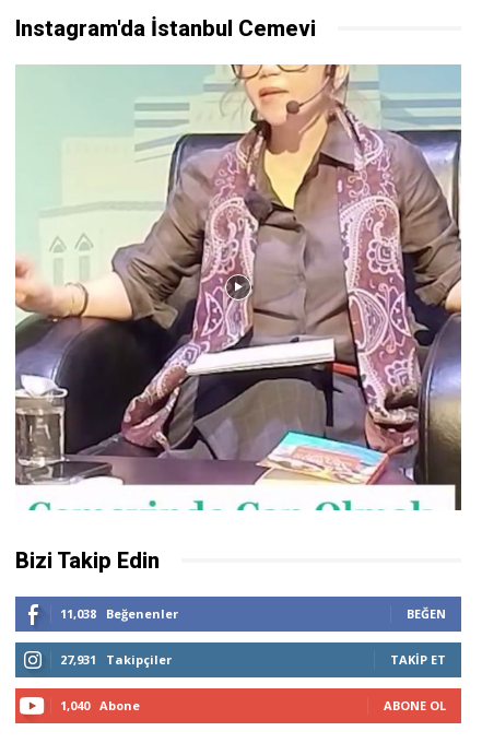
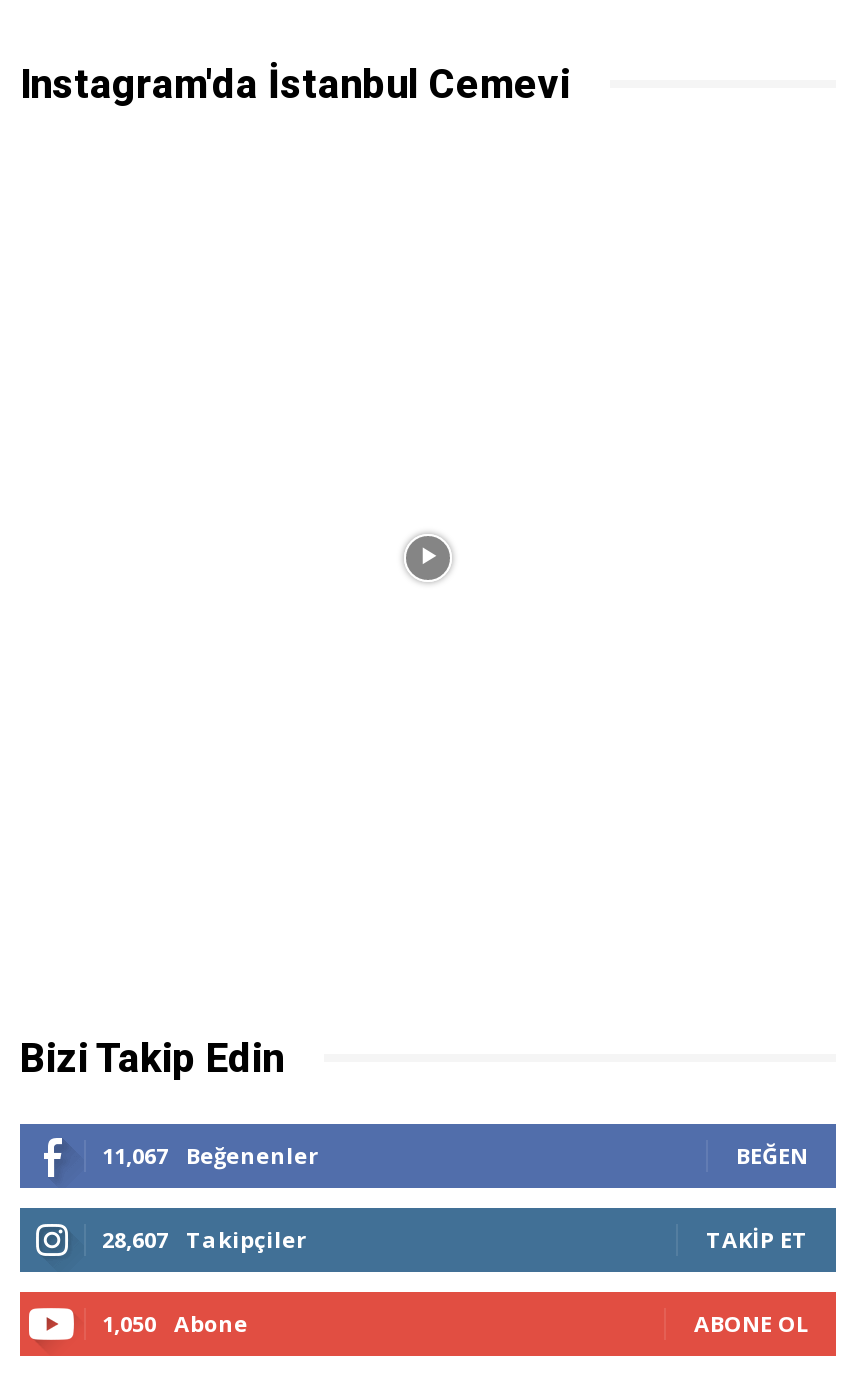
- [image]

- 11,038 Beğenenler
+ 11,067 Beğenenler

- 27,931 Takipçiler
+ 28,607 Takipçiler

- 1,040 Abone
+ 1,050 Abone
